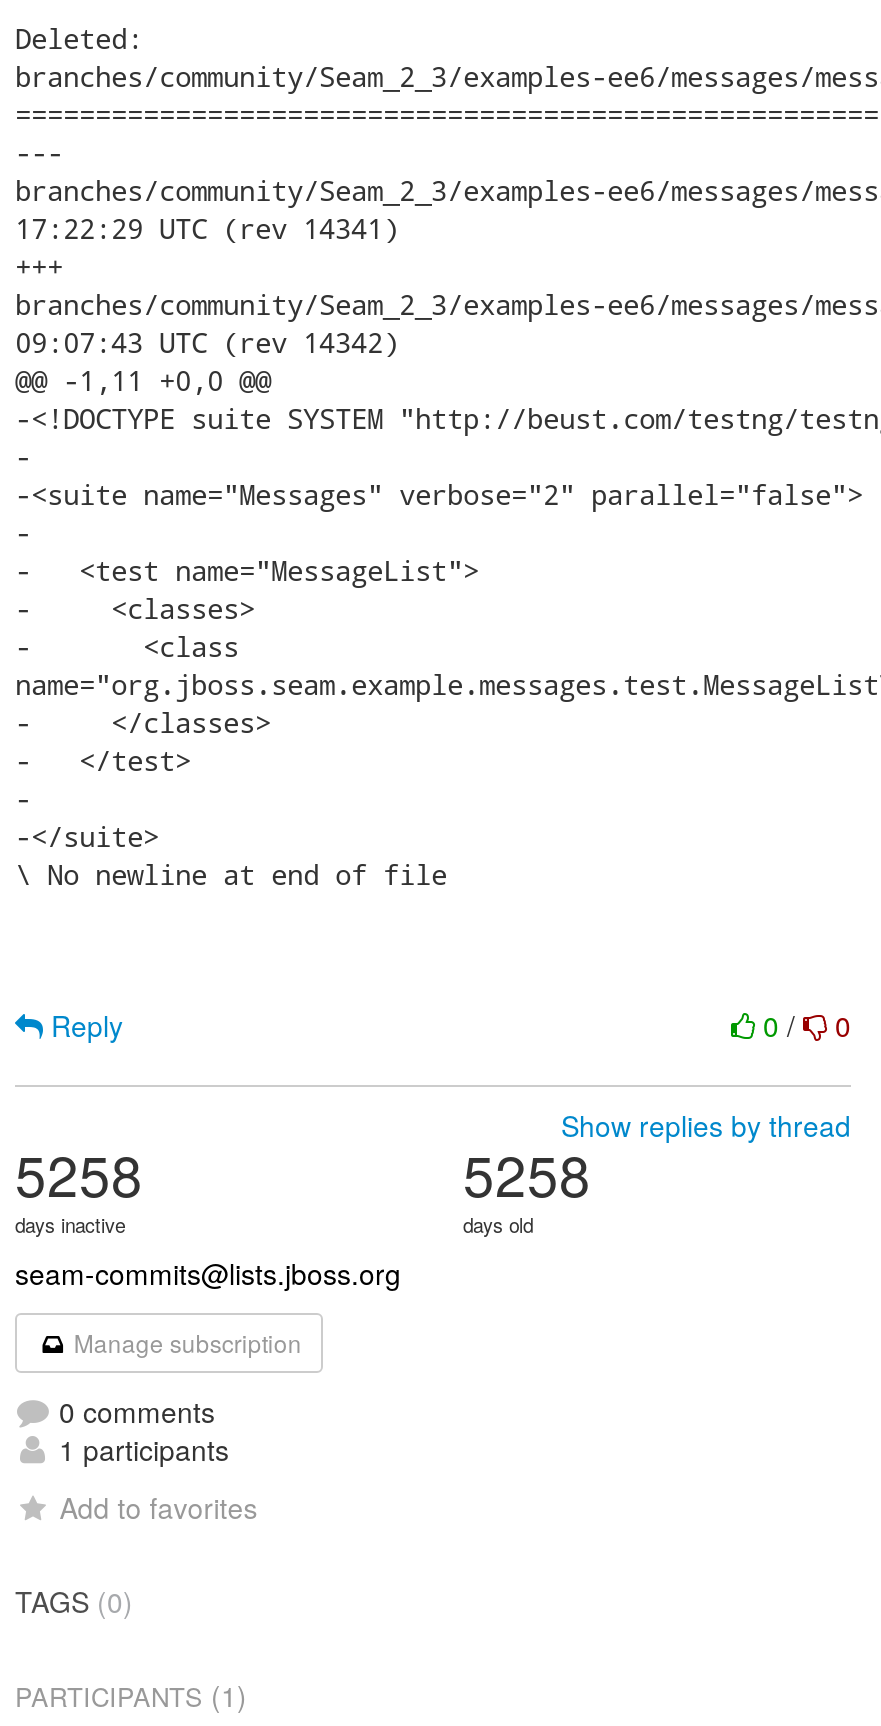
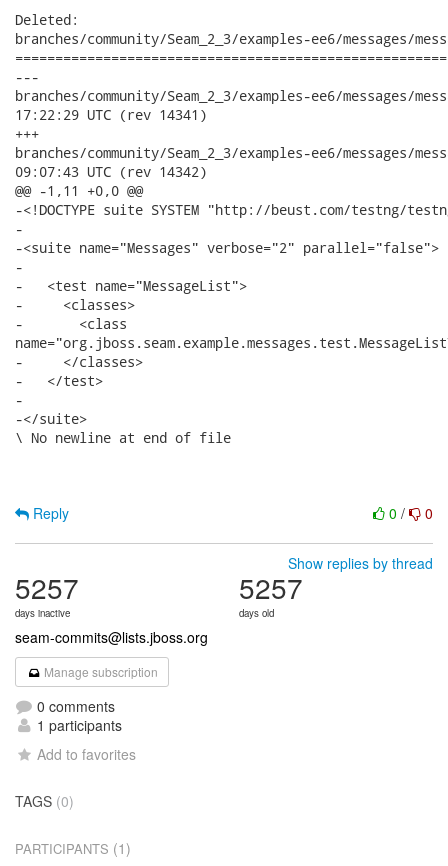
- 5258
+ 5257

- 5258
+ 5257
